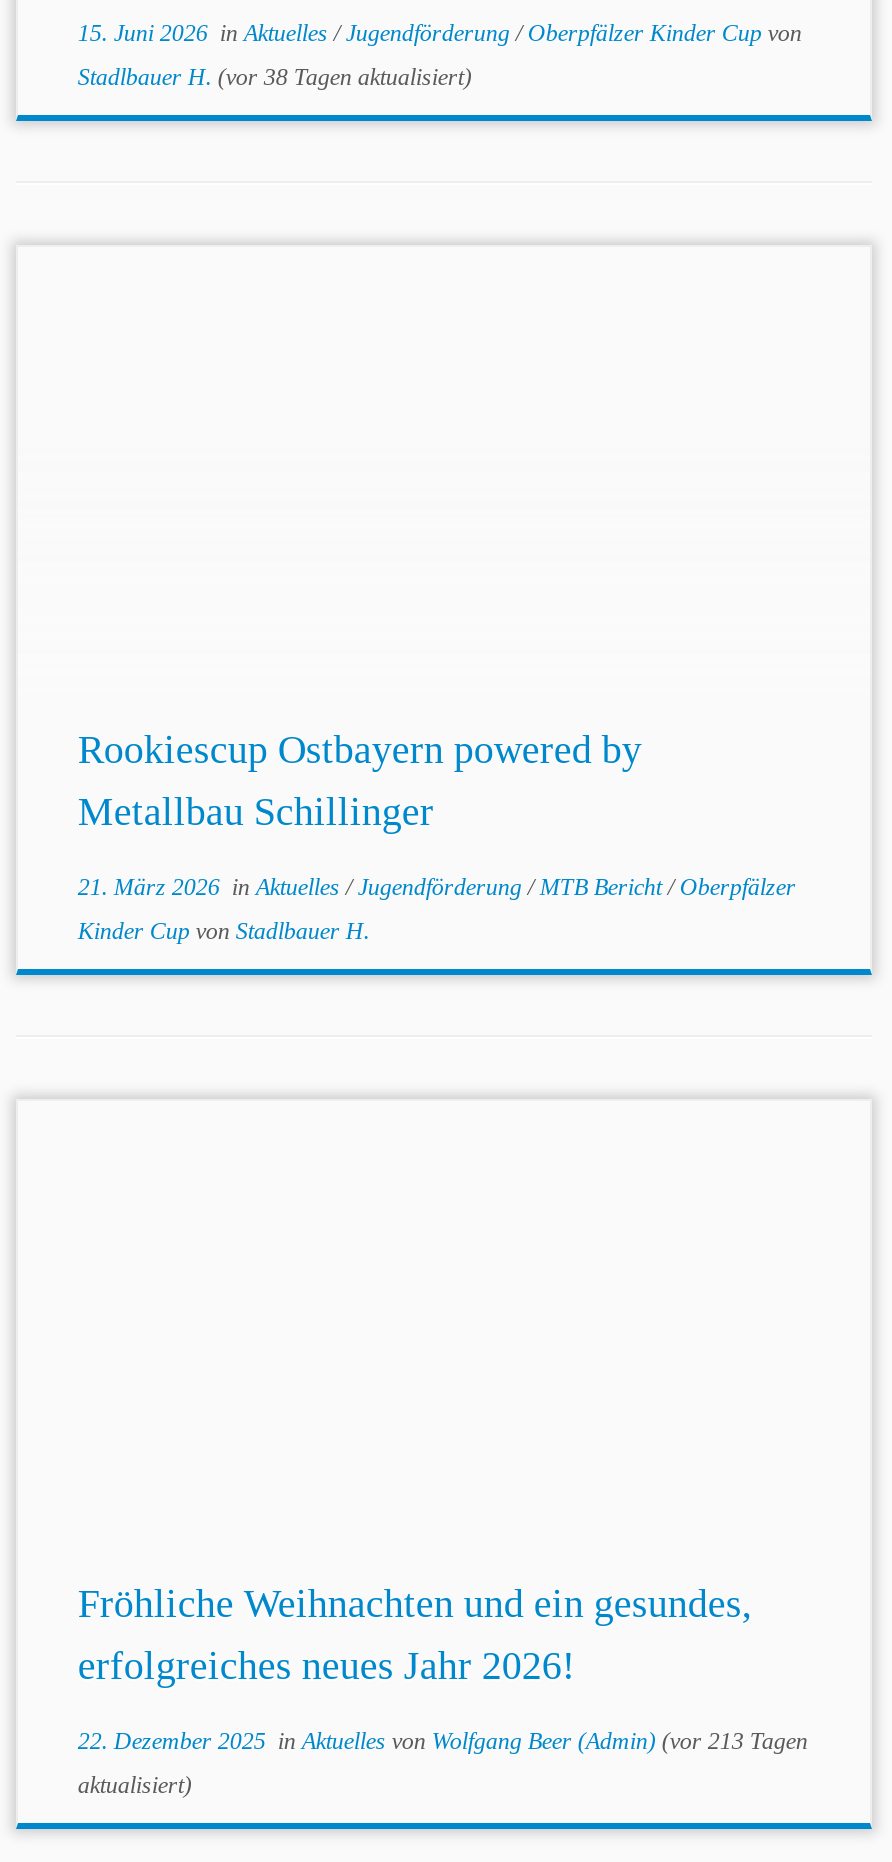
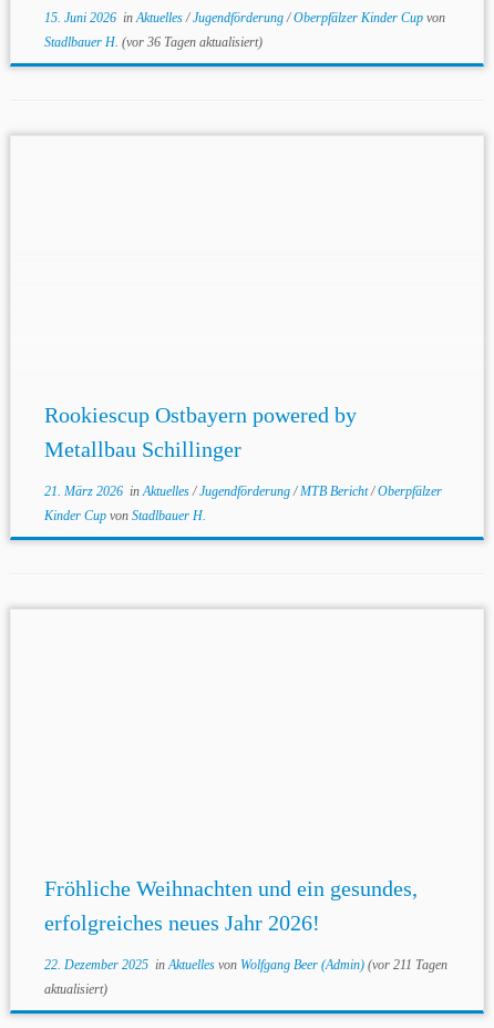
- Stadlbauer H. (vor 38 Tagen aktualisiert)
+ Stadlbauer H. (vor 36 Tagen aktualisiert)

- 22. Dezember 2025 in Aktuelles von Wolfgang Beer (Admin) (vor 213 Tagen
+ 22. Dezember 2025 in Aktuelles von Wolfgang Beer (Admin) (vor 211 Tagen
